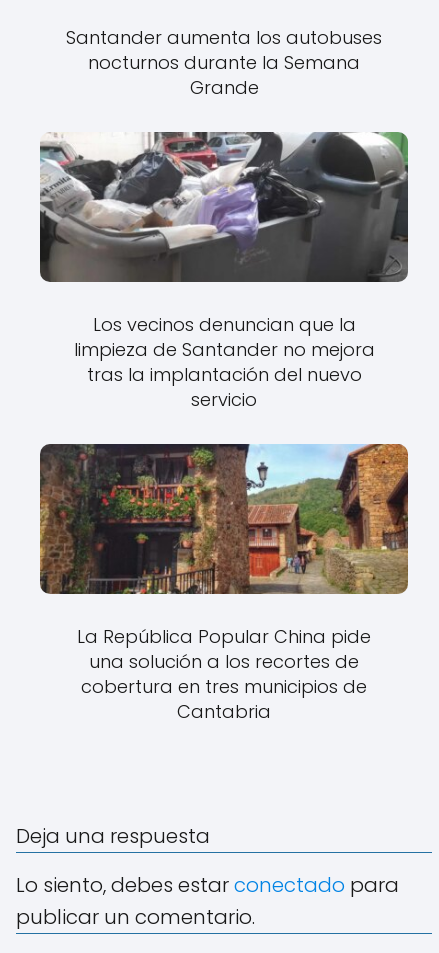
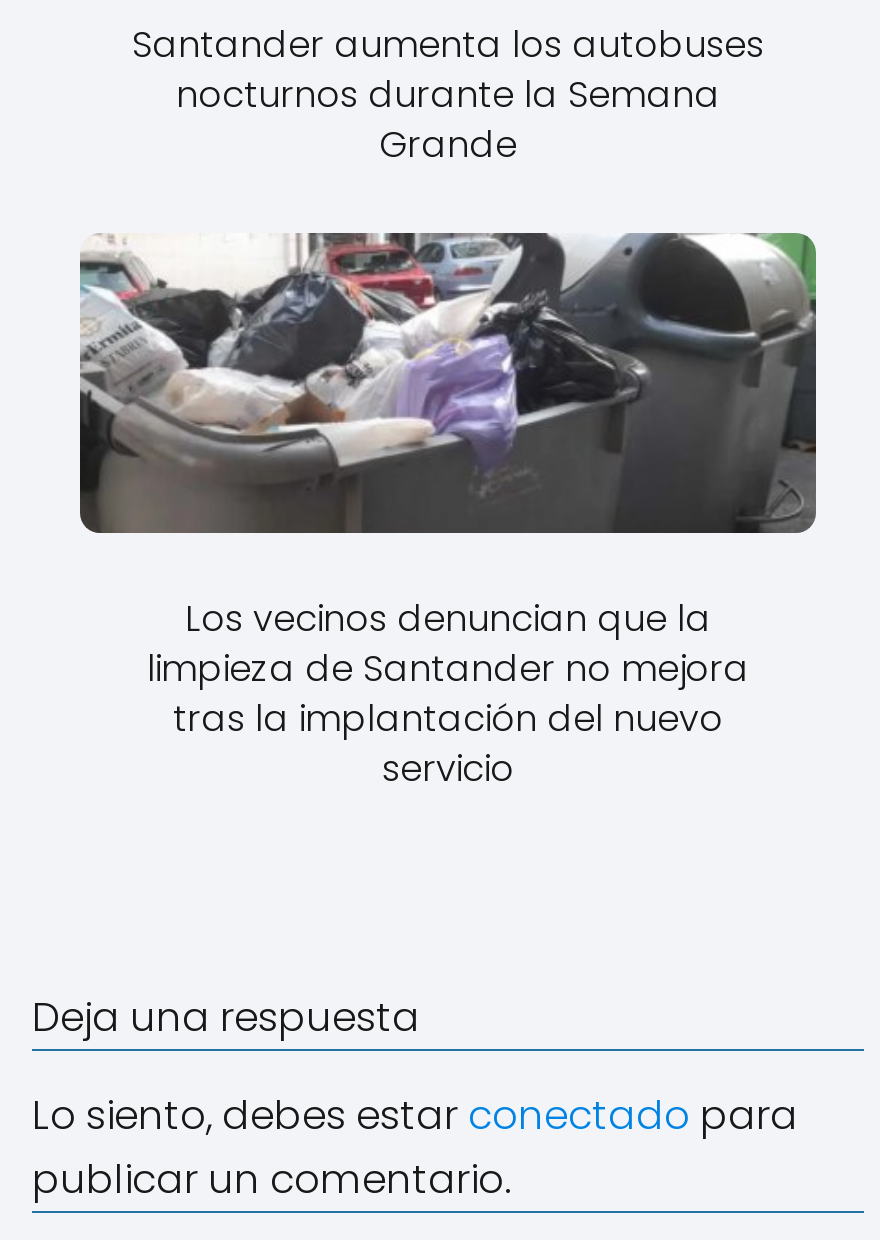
- [image]
- La República Popular China pide
- una solución a los recortes de
- cobertura en tres municipios de
- Cantabria
